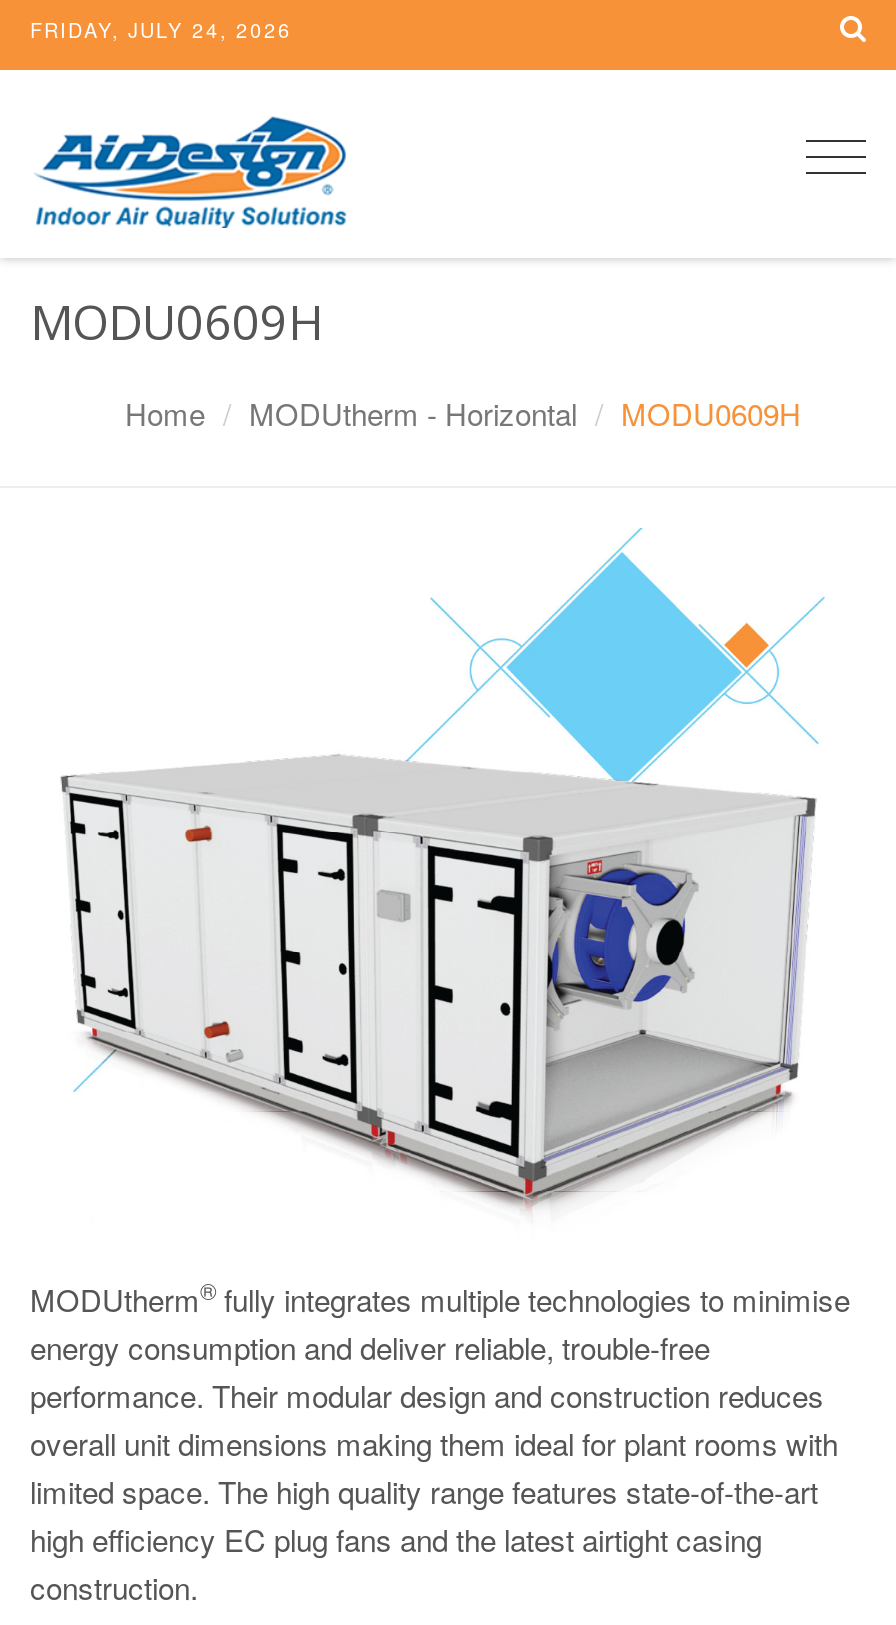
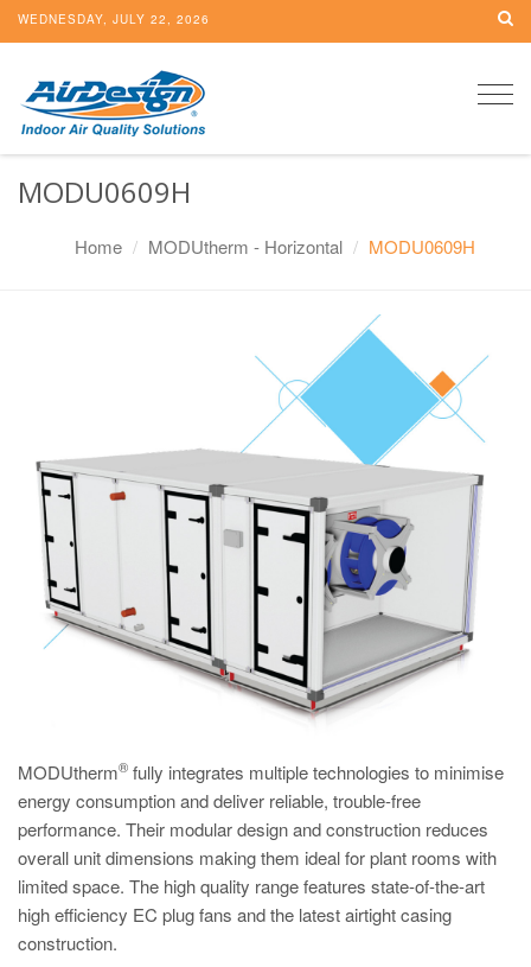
- FRIDAY, JULY 24, 2026
+ WEDNESDAY, JULY 22, 2026
